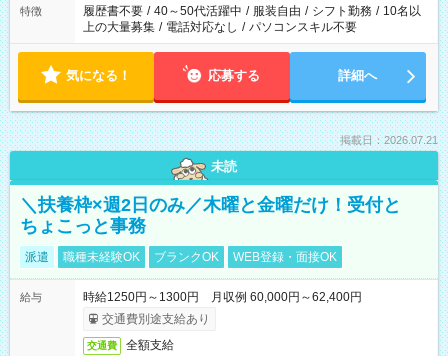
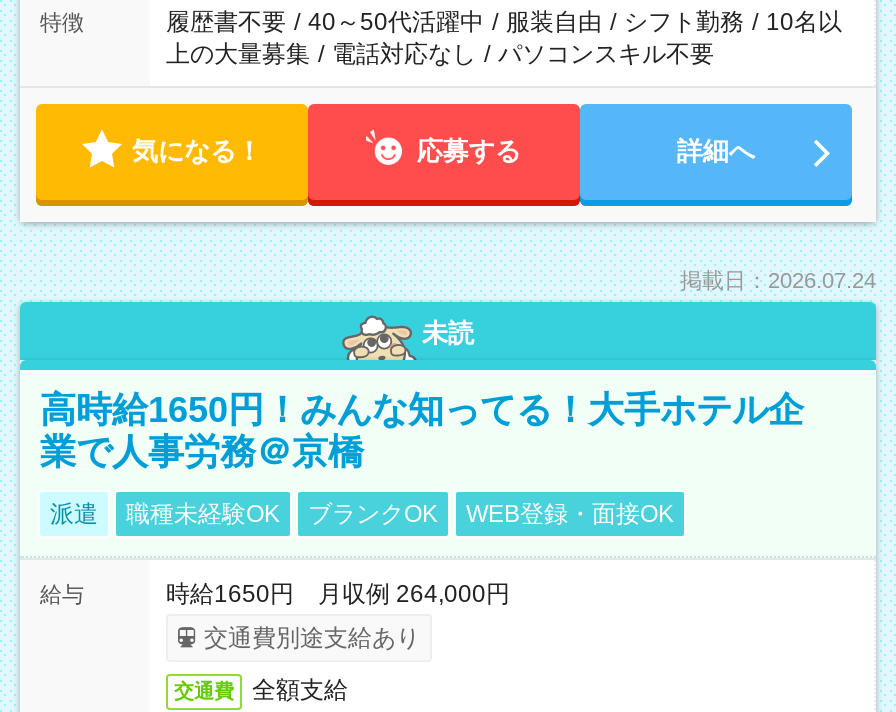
- 掲載日：2026.07.21
+ 掲載日：2026.07.24

- ＼扶養枠×週2日のみ／木曜と金曜だけ！受付と
- ちょこっと事務
+ 高時給1650円！みんな知ってる！大手ホテル企
+ 業で人事労務＠京橋

- 時給1250円～1300円 月収例 60,000円～62,400円
+ 時給1650円 月収例 264,000円
